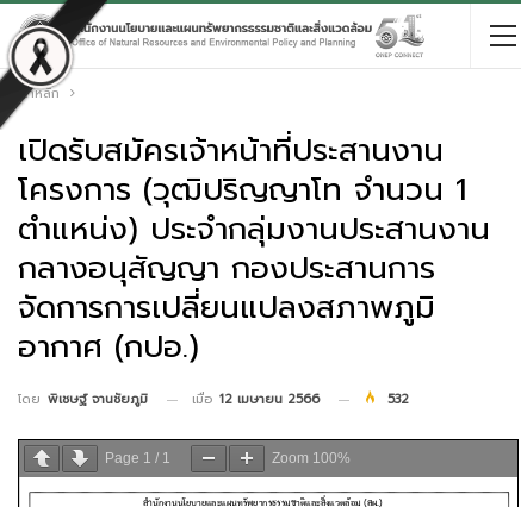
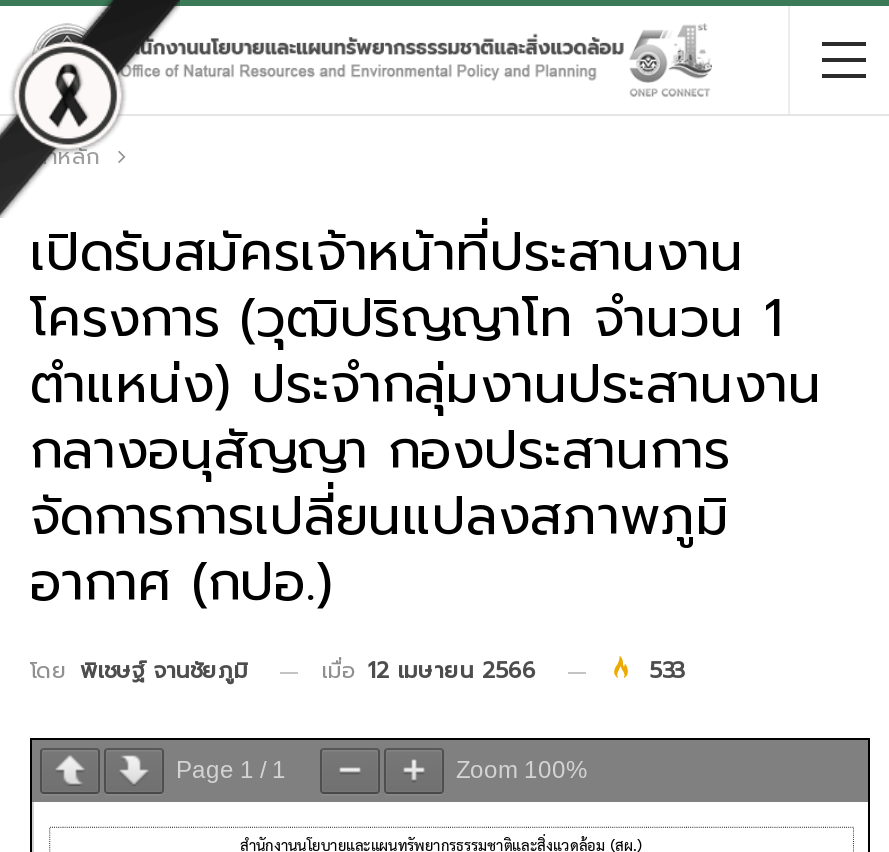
- 532
+ 533
